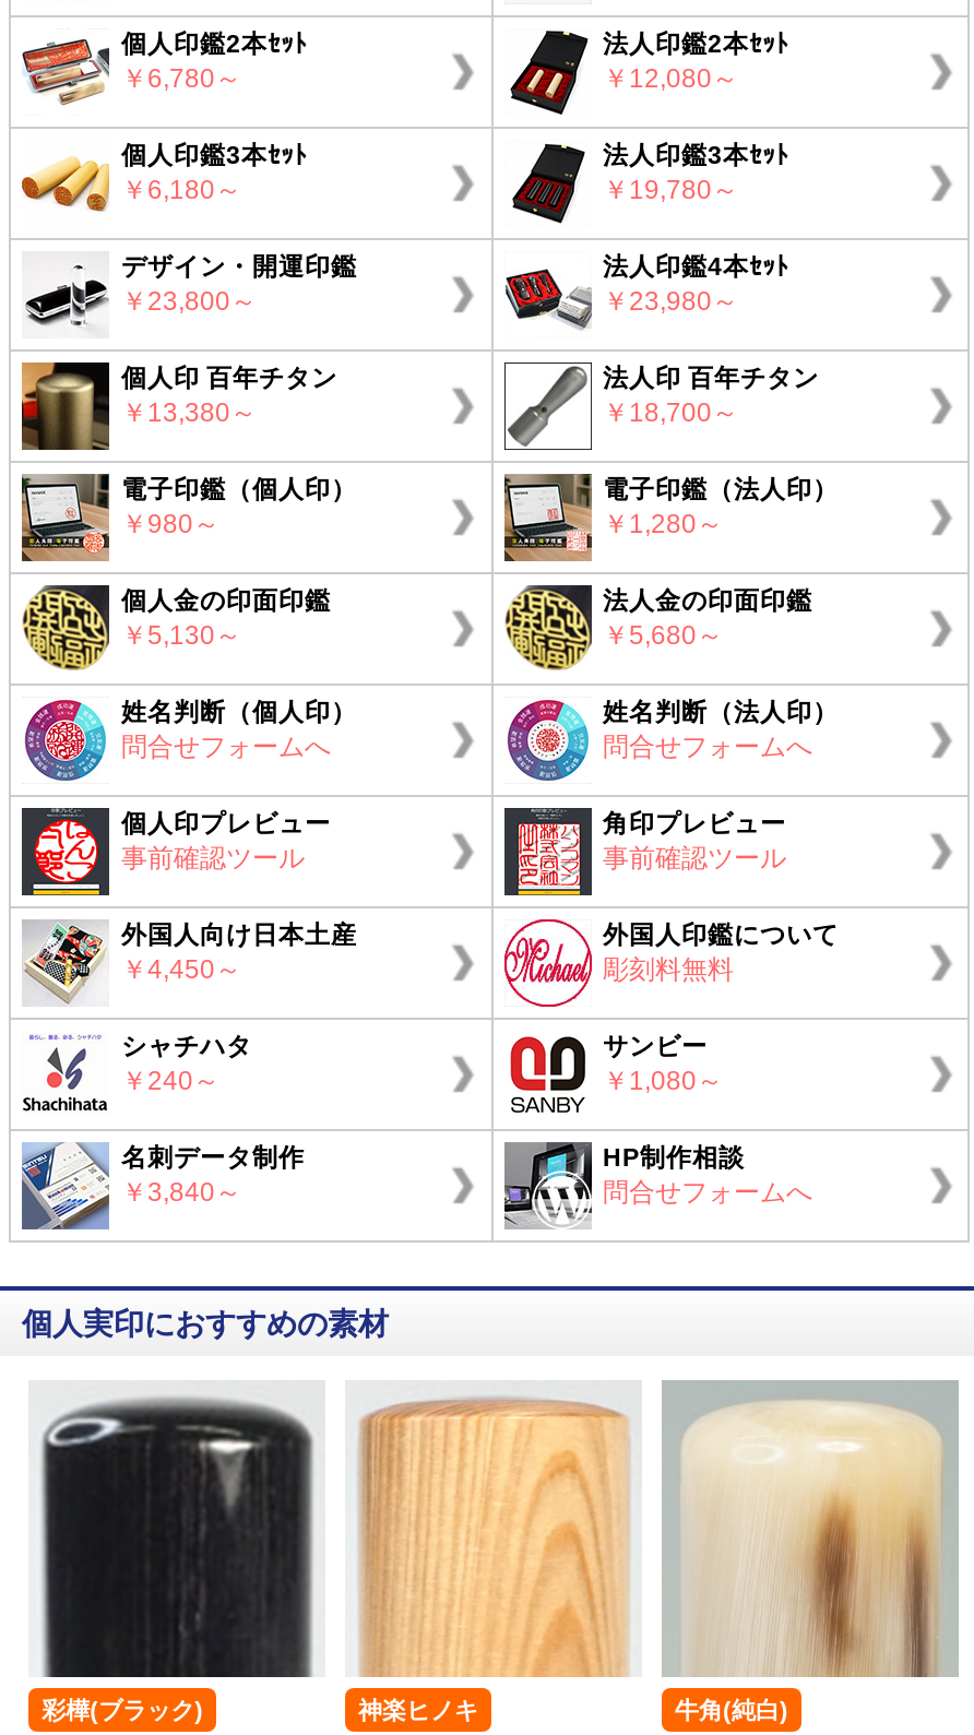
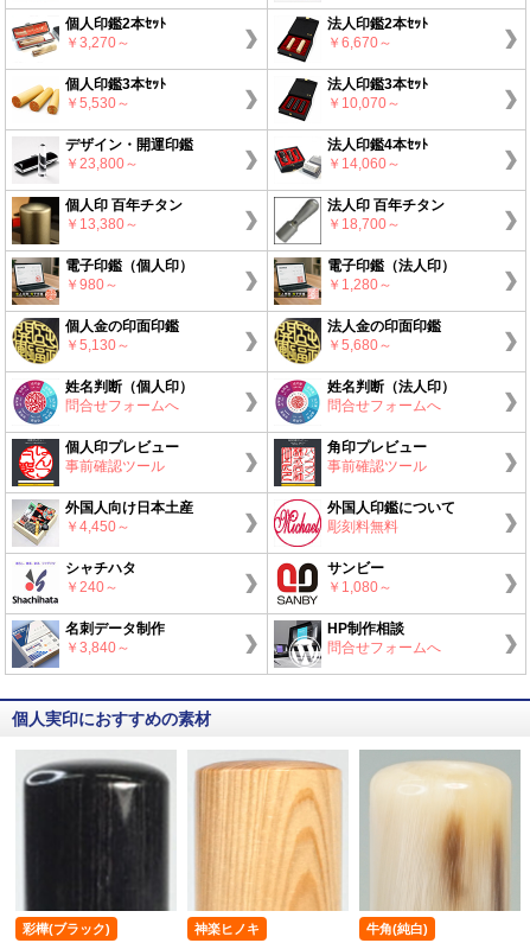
- ￥6,780～
+ ￥3,270～

- ￥12,080～
+ ￥6,670～

- ￥6,180～
+ ￥5,530～

- ￥19,780～
+ ￥10,070～

- ￥23,980～
+ ￥14,060～
